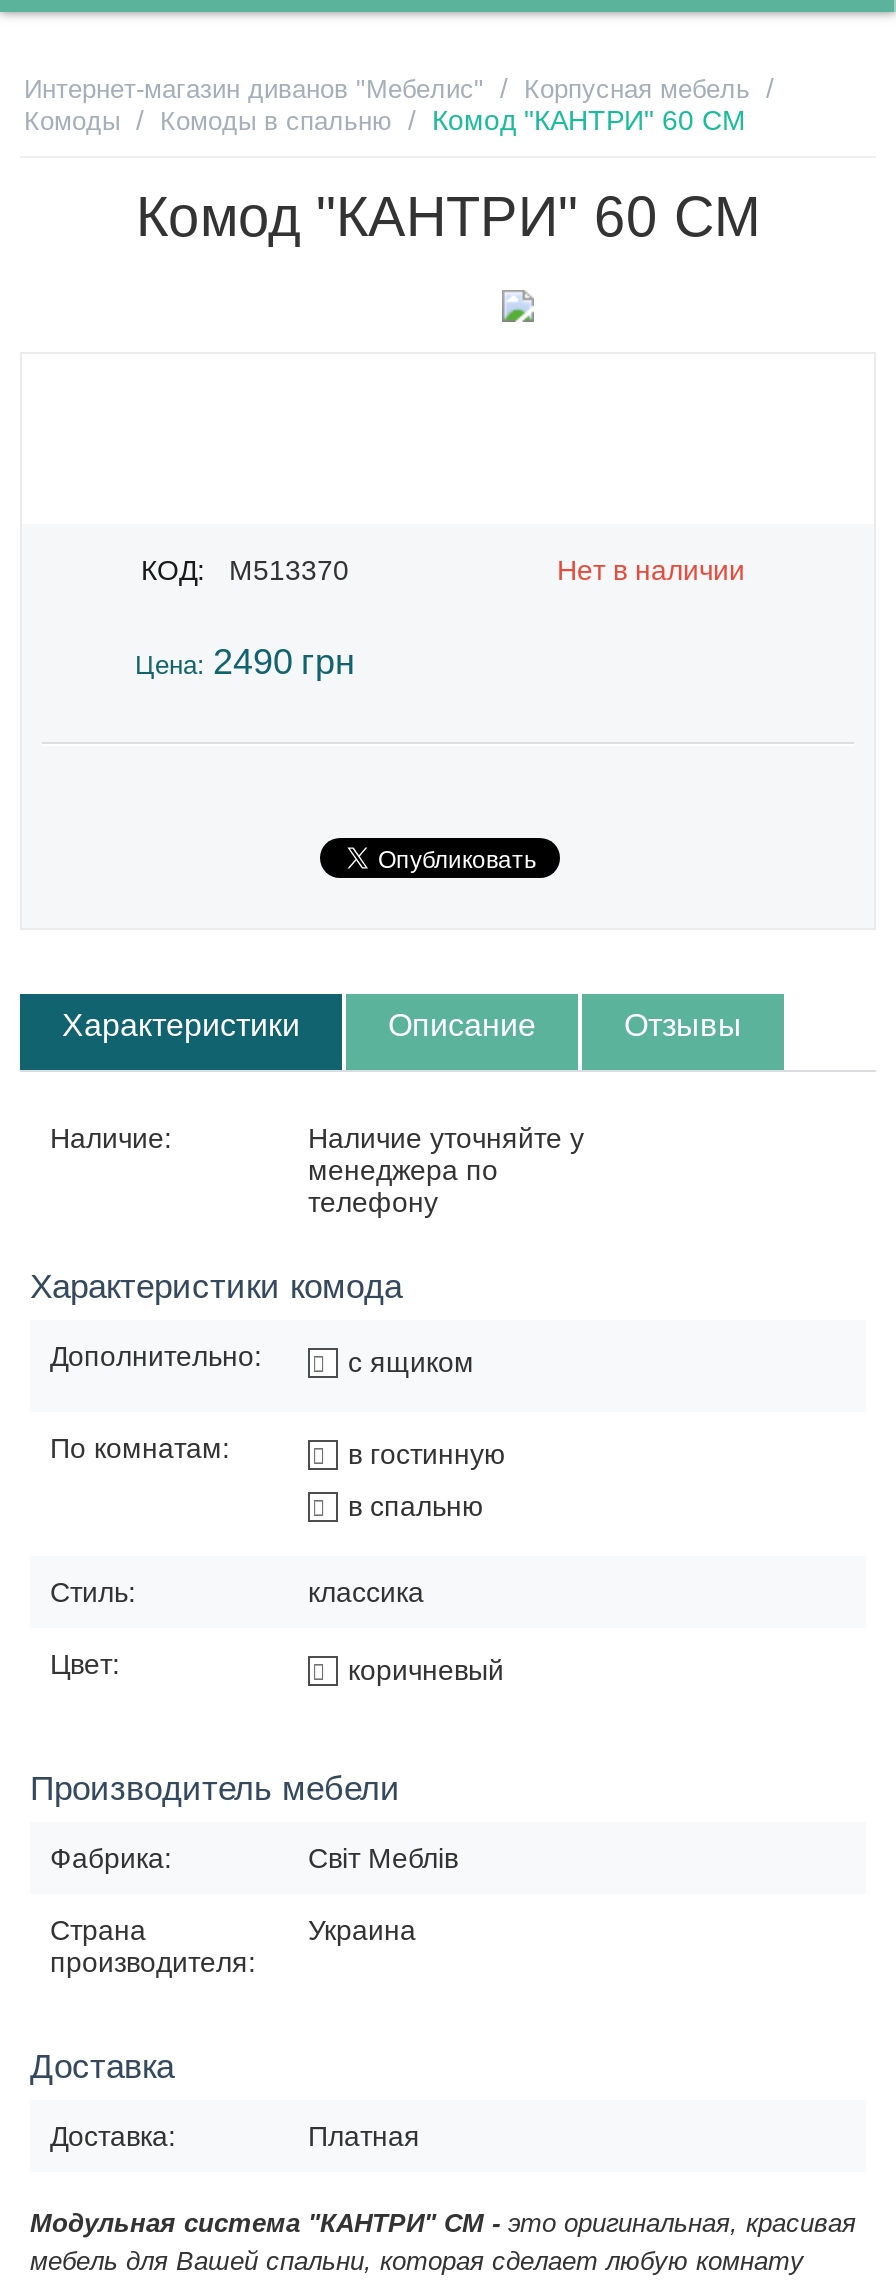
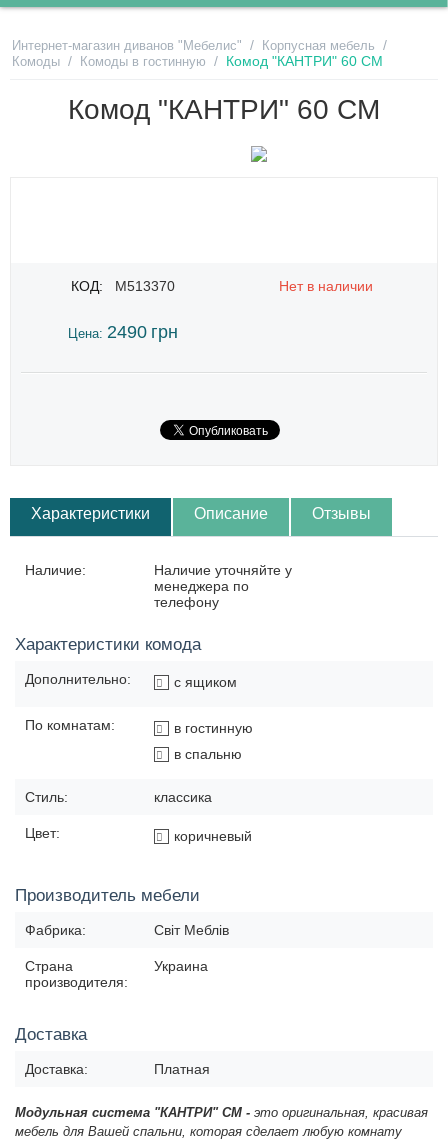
- Комоды / Комоды в спальню / Комод "КАНТРИ" 60 СМ
+ Комоды / Комоды в гостинную / Комод "КАНТРИ" 60 СМ
